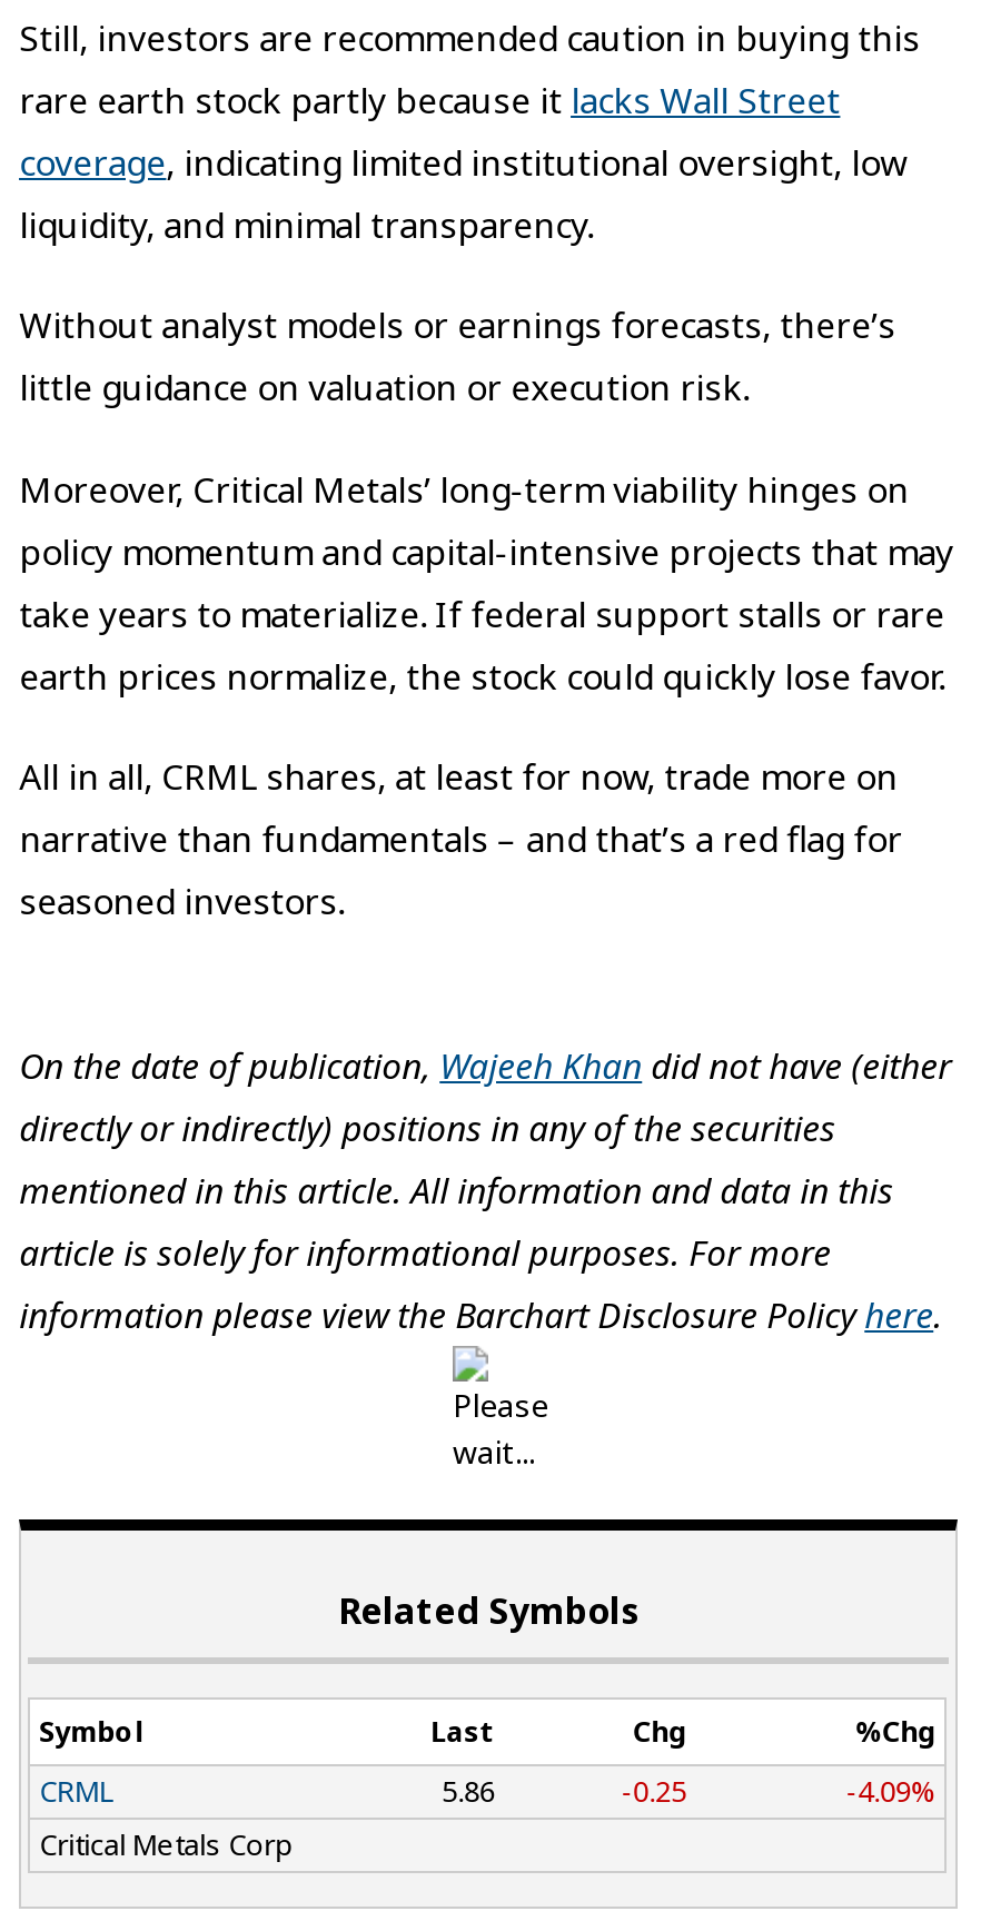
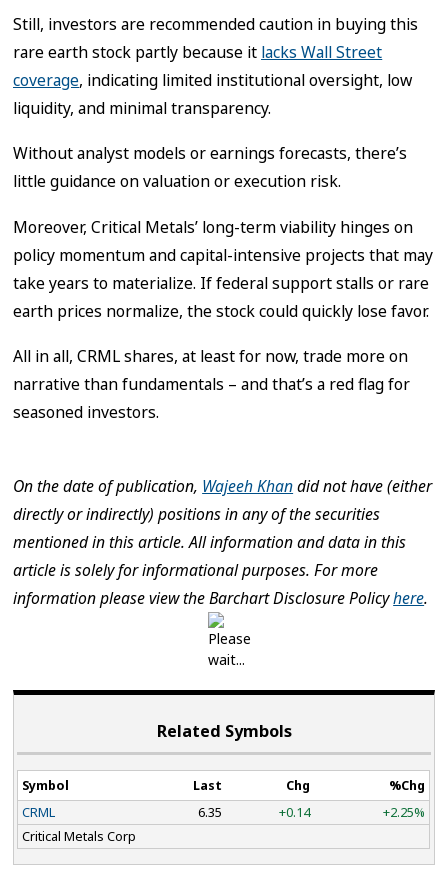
- 5.86
+ 6.35

- -0.25
+ +0.14

- -4.09%
+ +2.25%
